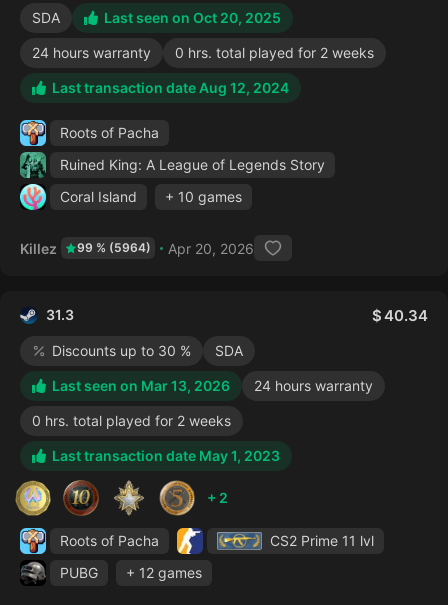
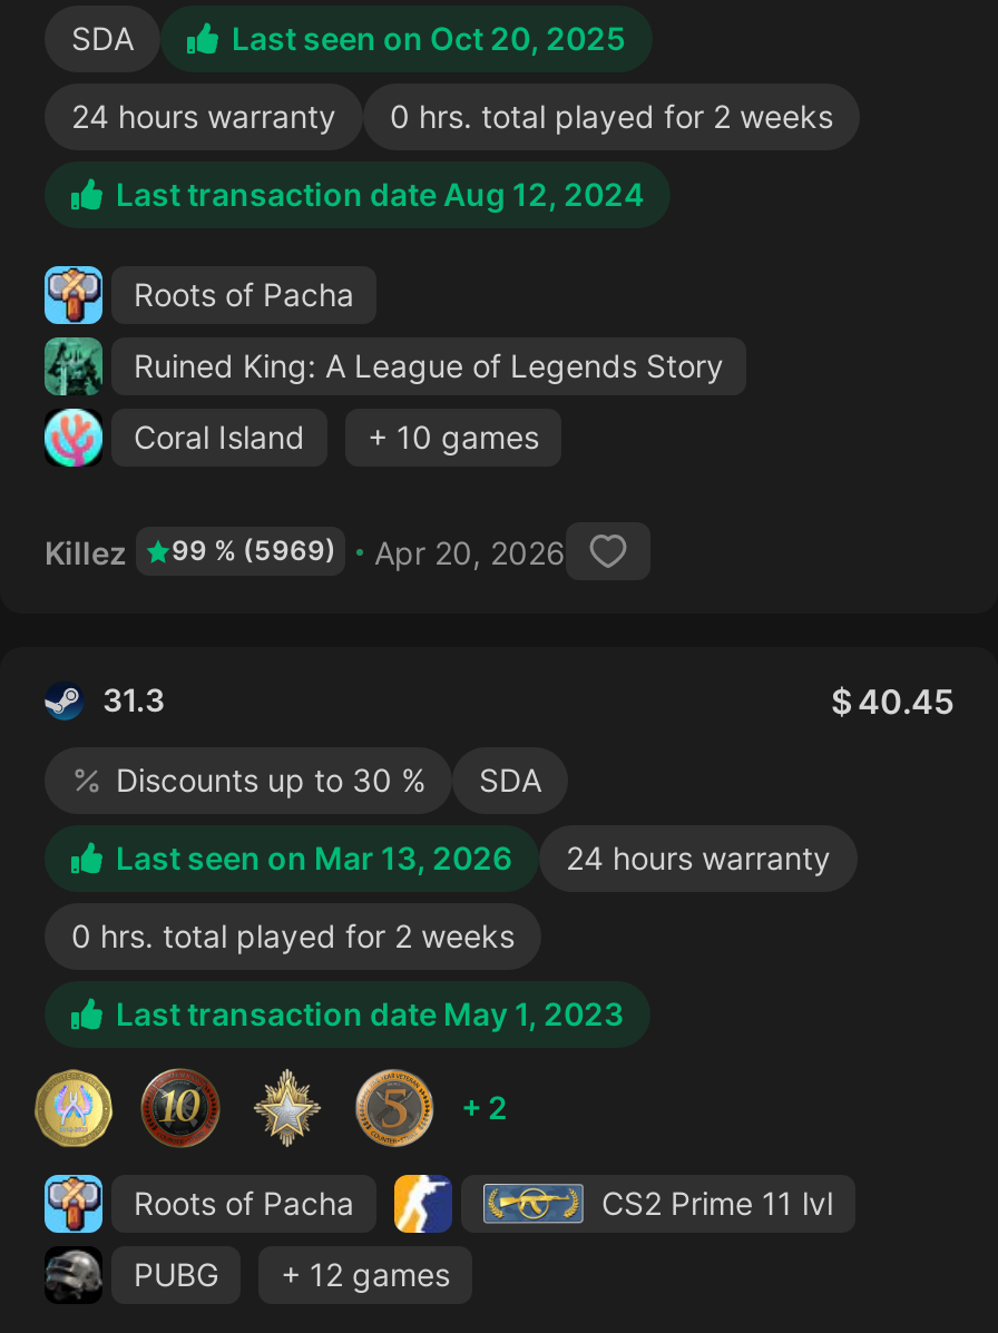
- Killez 99 % (5964) Apr 20, 2026
+ Killez 99 % (5969) Apr 20, 2026

- 40.34
+ 40.45
